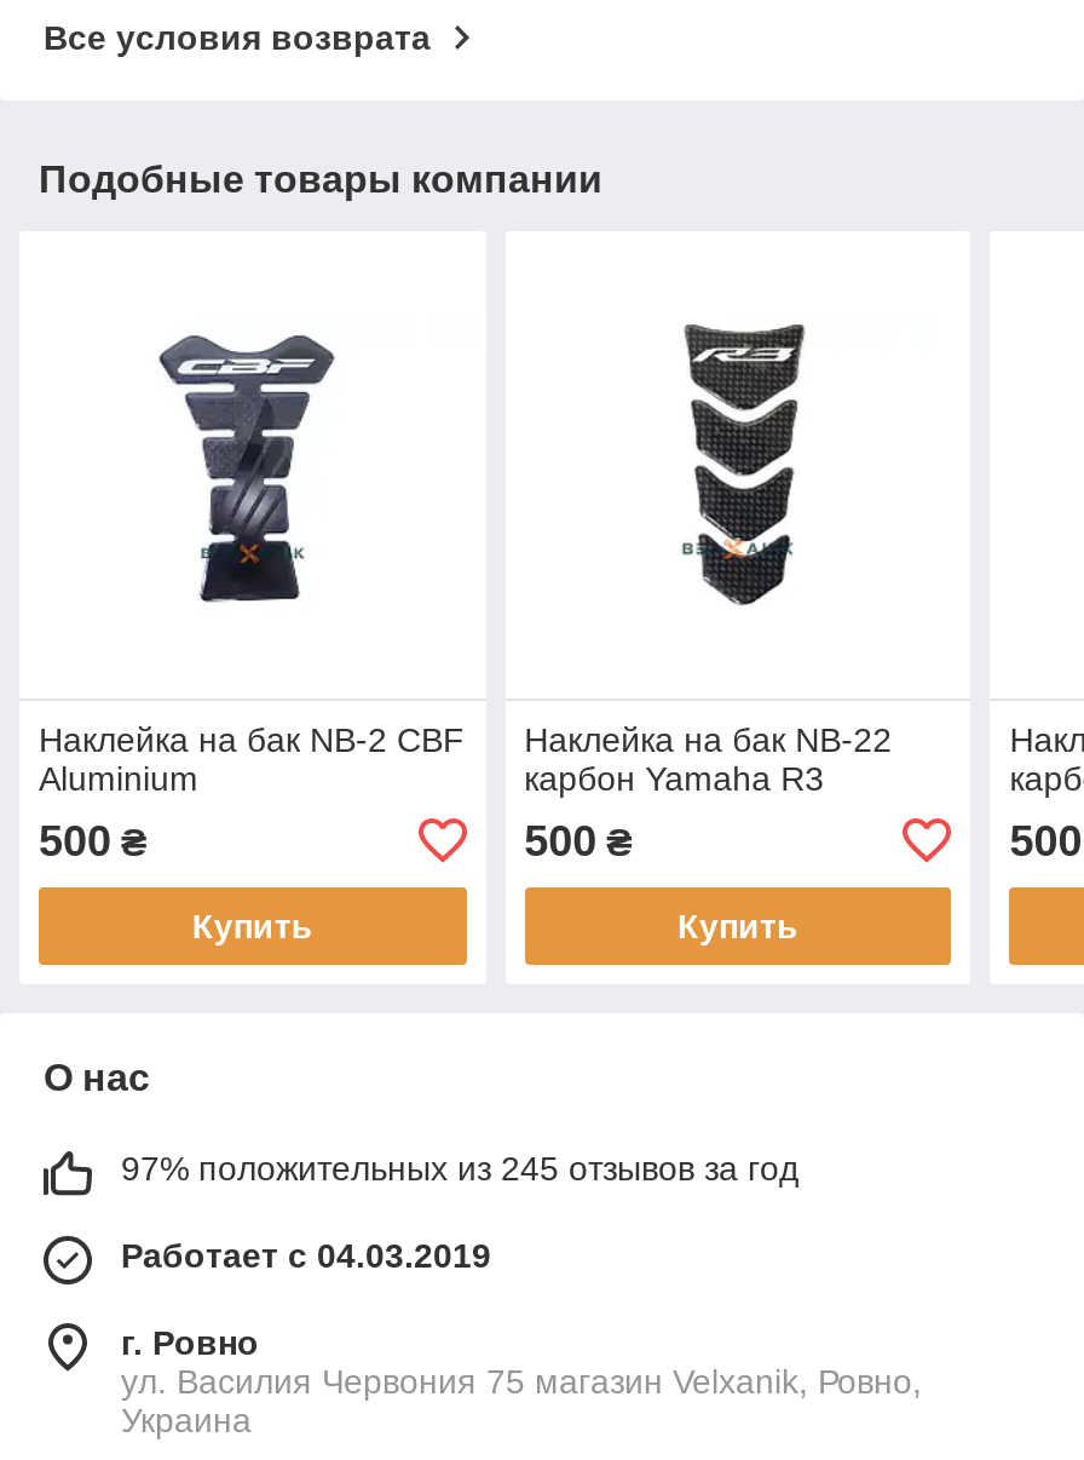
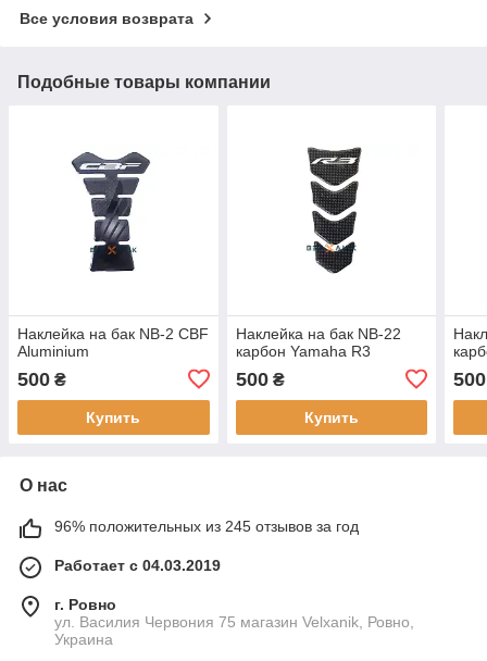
- 97% положительных из 245 отзывов за год
+ 96% положительных из 245 отзывов за год
